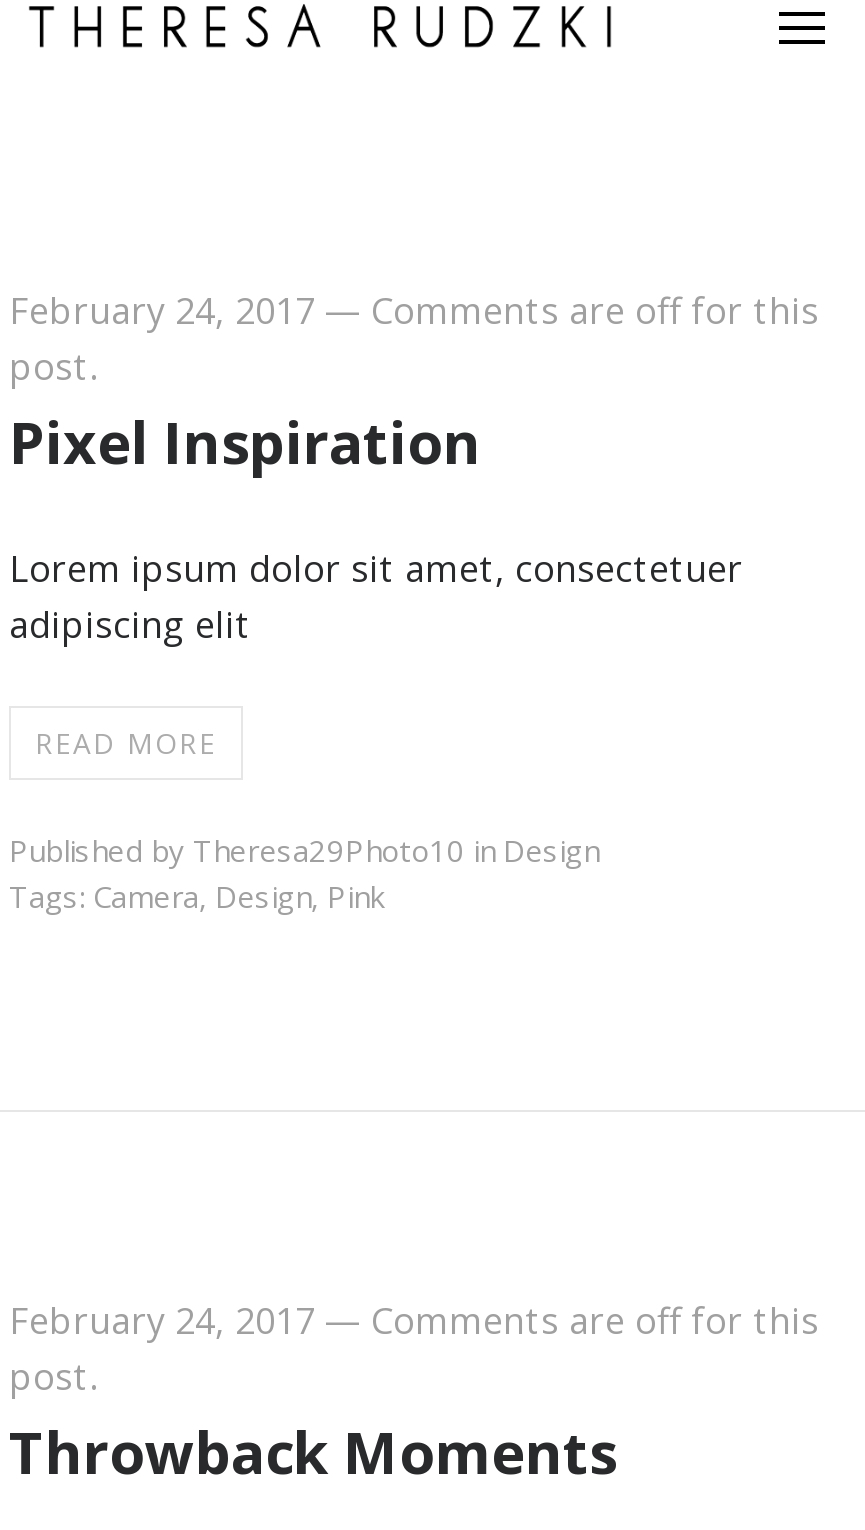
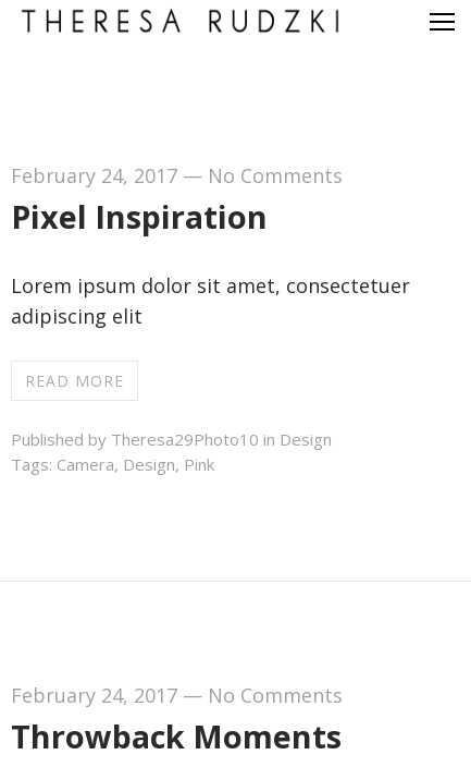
- February 24, 2017 — Comments are off for this
- post.
+ February 24, 2017 — No Comments

- February 24, 2017 — Comments are off for this
- post.
+ February 24, 2017 — No Comments
